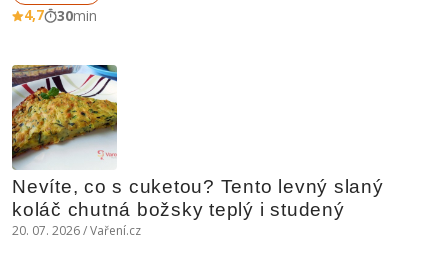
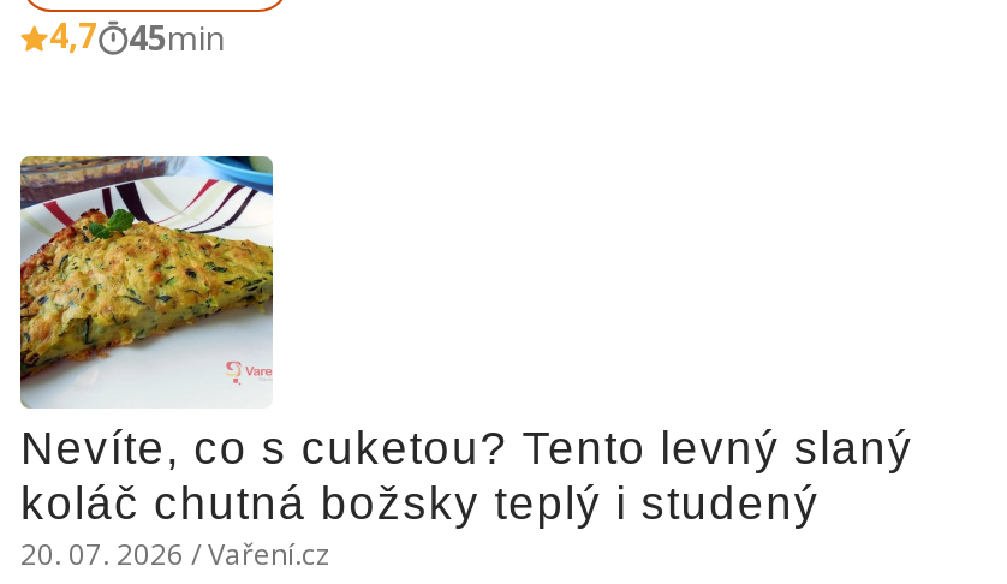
- 4,7 30min
+ 4,7 45min
